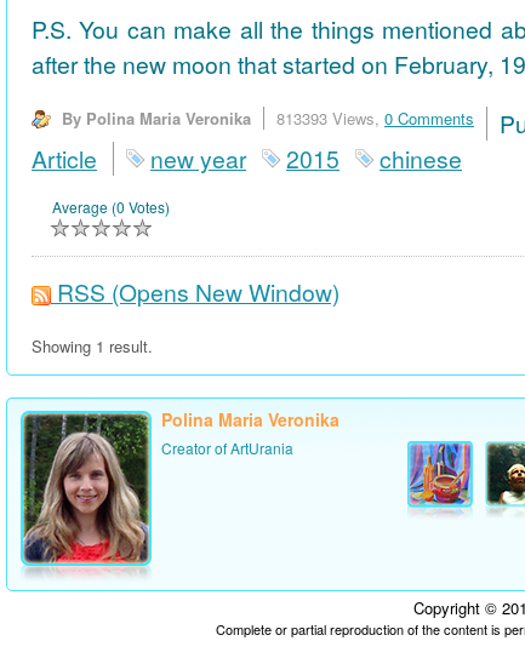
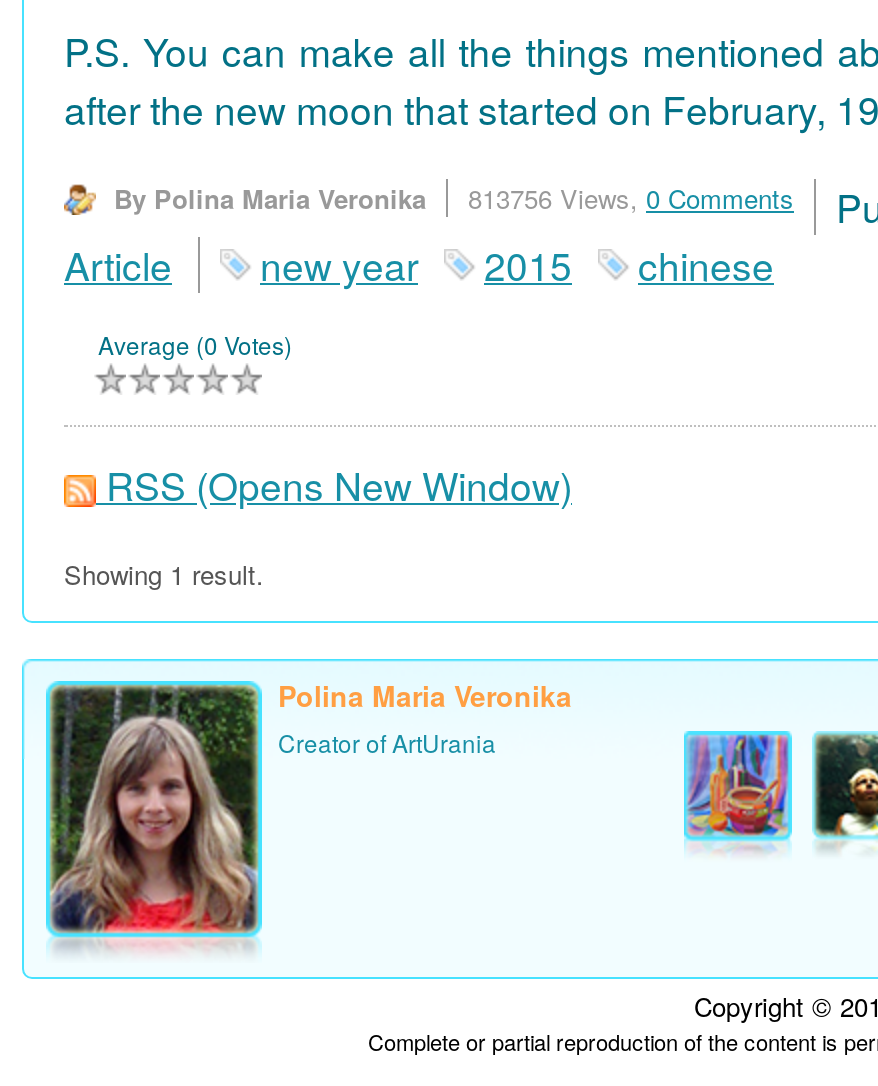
- 813393 Views, 0 Comments
+ 813756 Views, 0 Comments
